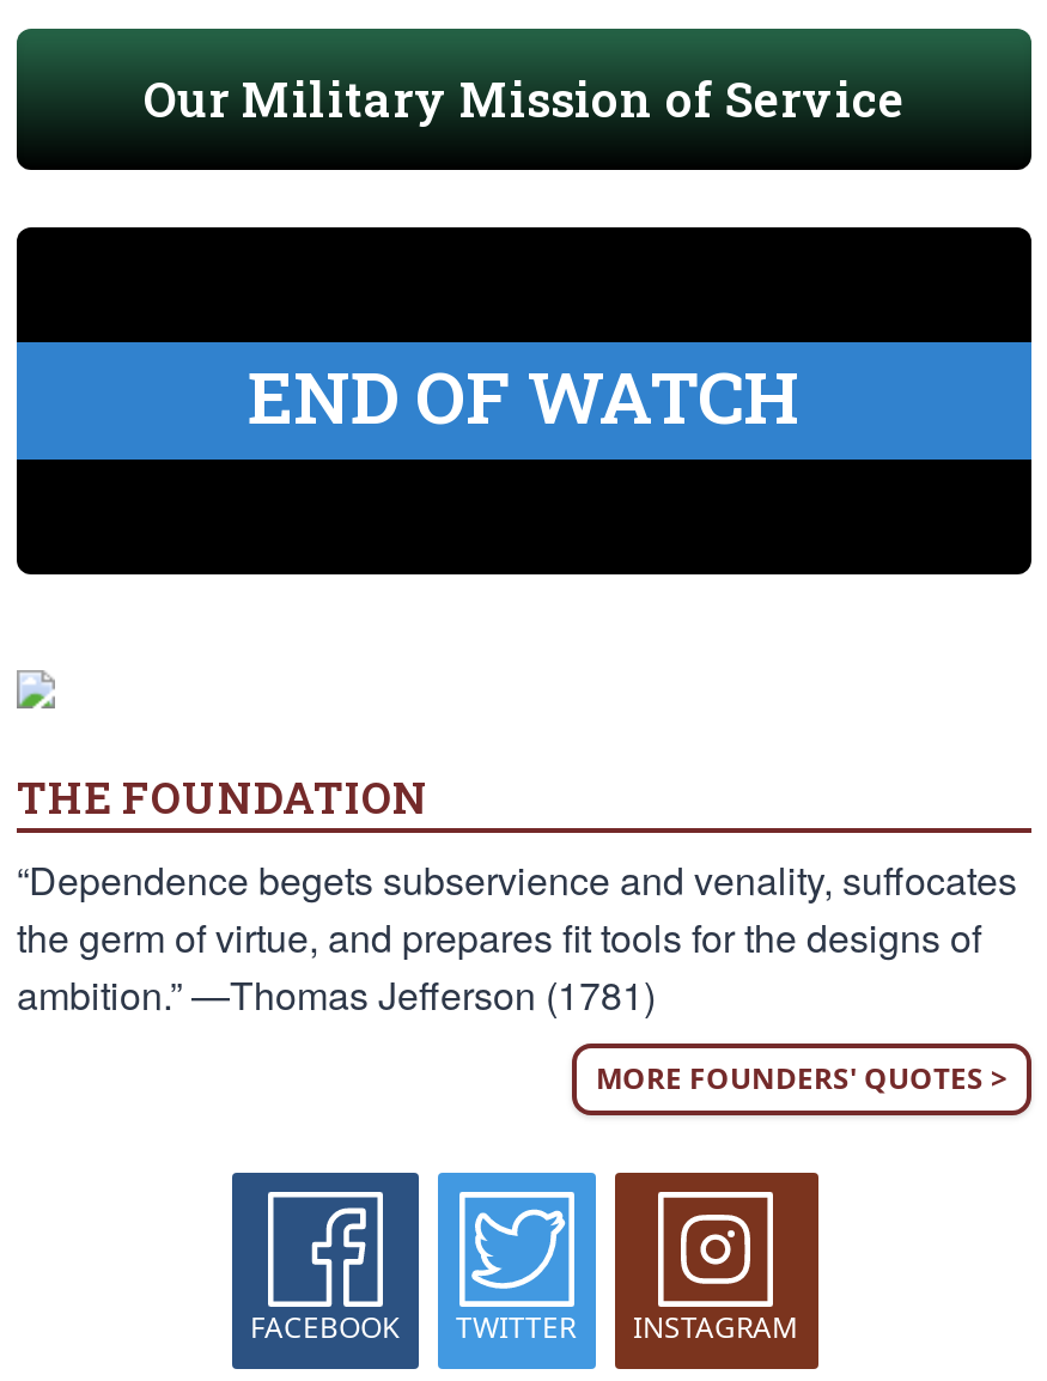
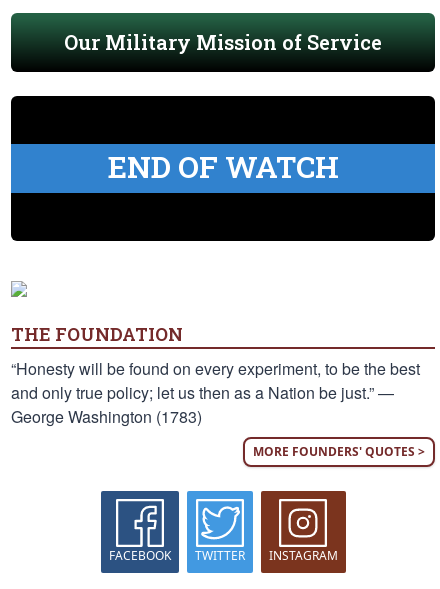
- “Dependence begets subservience and venality, suffocates
- the germ of virtue, and prepares fit tools for the designs of
- ambition.” —Thomas Jefferson (1781)
+ “Honesty will be found on every experiment, to be the best
+ and only true policy; let us then as a Nation be just.” —
+ George Washington (1783)
